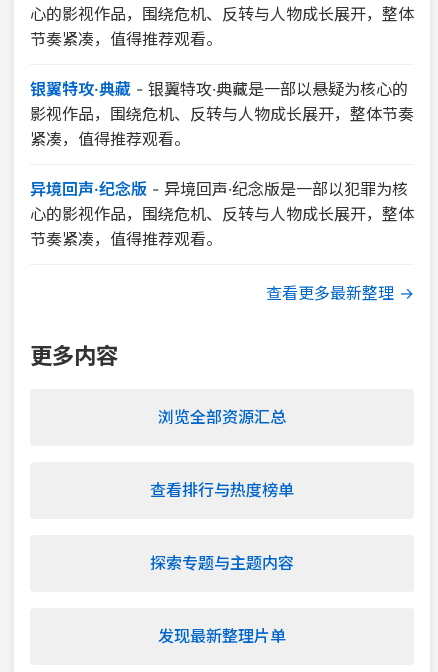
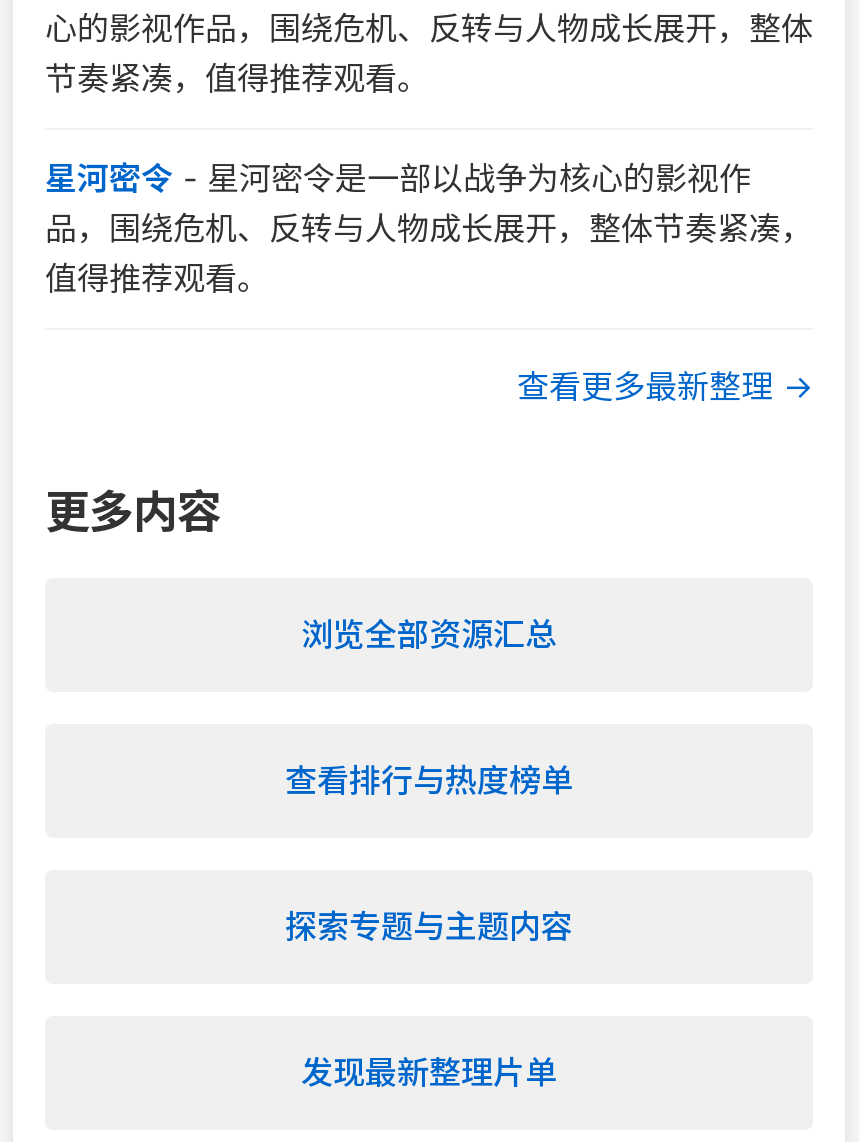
- 银翼特攻·典藏-银翼特攻·典藏是一部以悬疑为核心的
- 影视作品，围绕危机、反转与人物成长展开，整体节奏
- 紧凑，值得推荐观看。
- 异境回声·纪念版-异境回声·纪念版是一部以犯罪为核
- 心的影视作品，围绕危机、反转与人物成长展开，整体
- 节奏紧凑，值得推荐观看。
+ 星河密令-星河密令是一部以战争为核心的影视作
+ 品，围绕危机、反转与人物成长展开，整体节奏紧凑，
+ 值得推荐观看。
